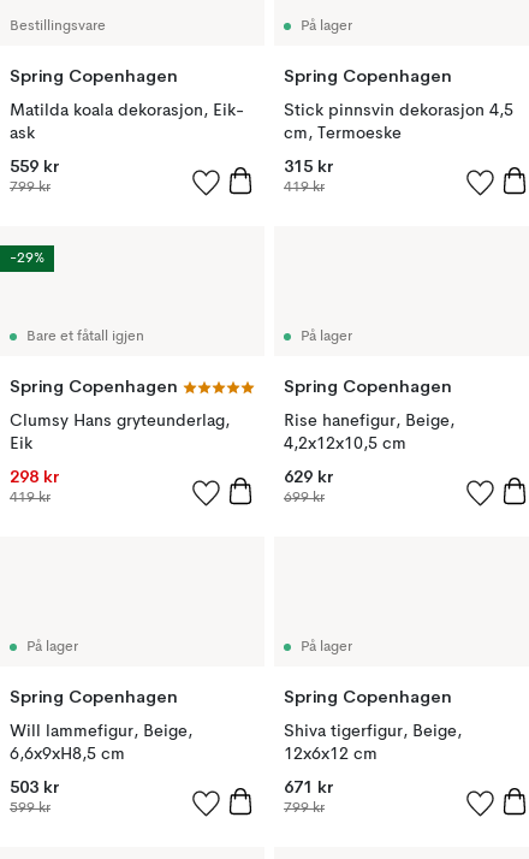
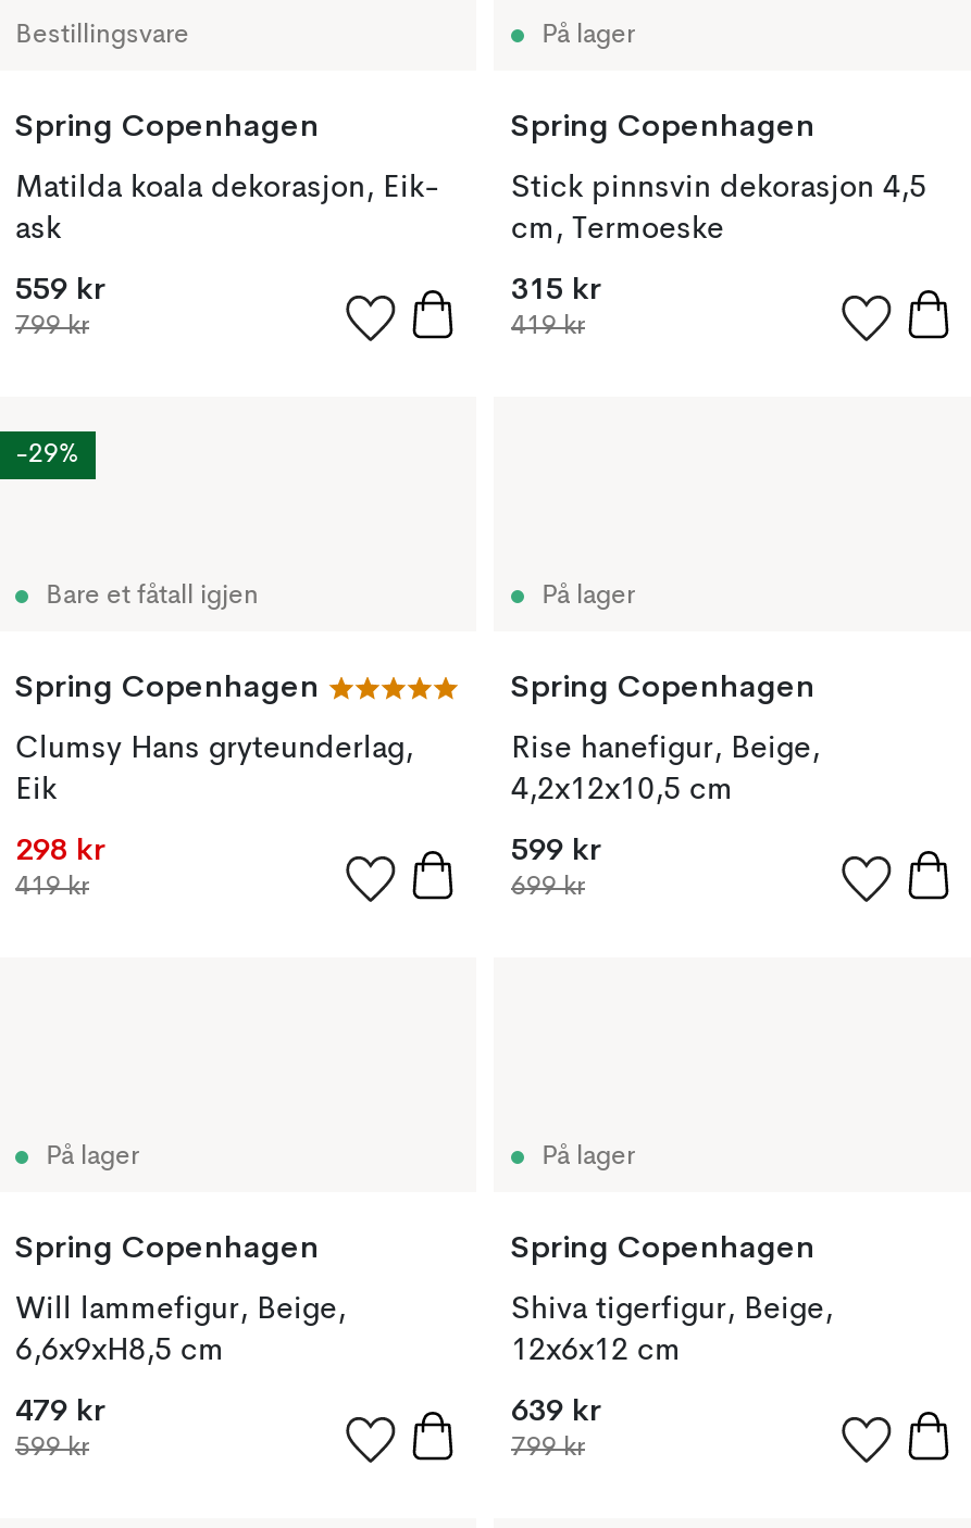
- 629 kr
+ 599 kr

- 503 kr
+ 479 kr

- 671 kr
+ 639 kr
